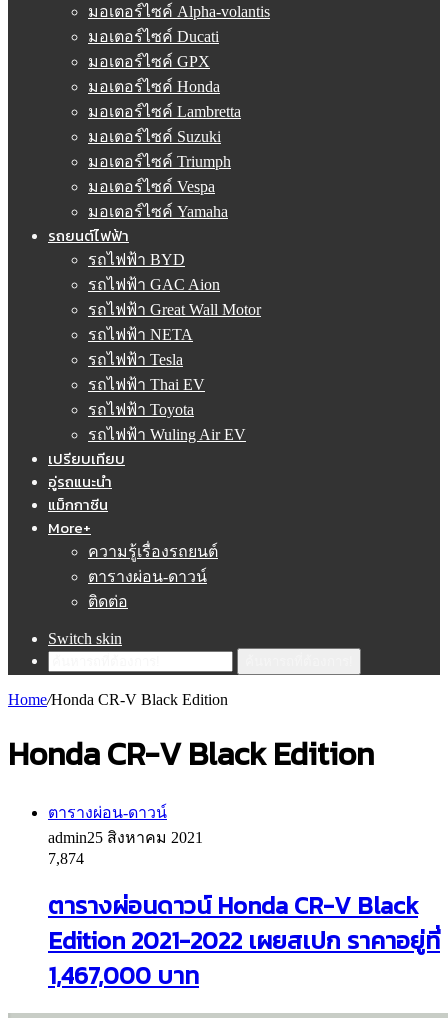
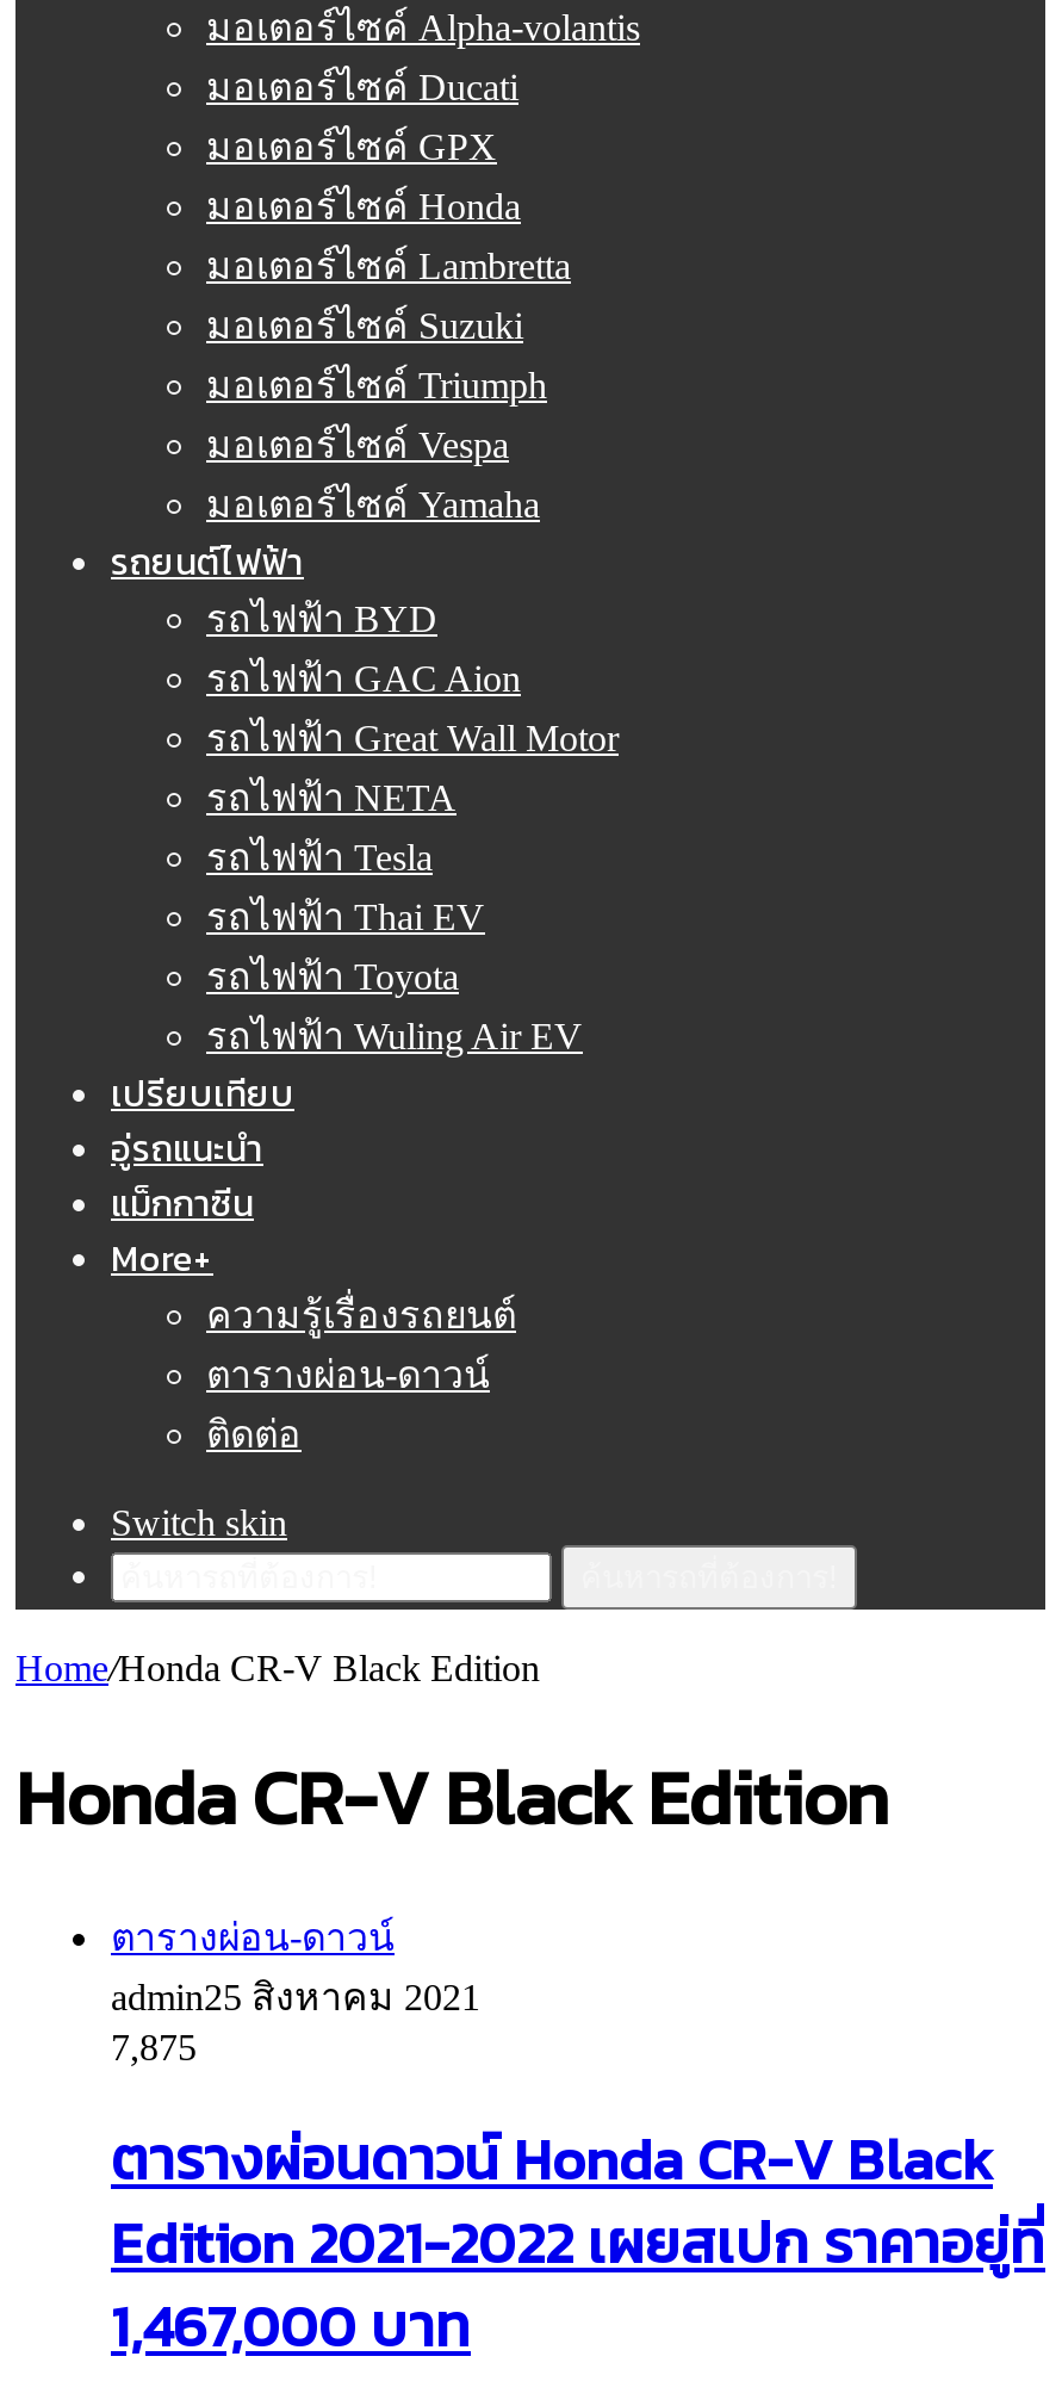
- 7,874
+ 7,875
